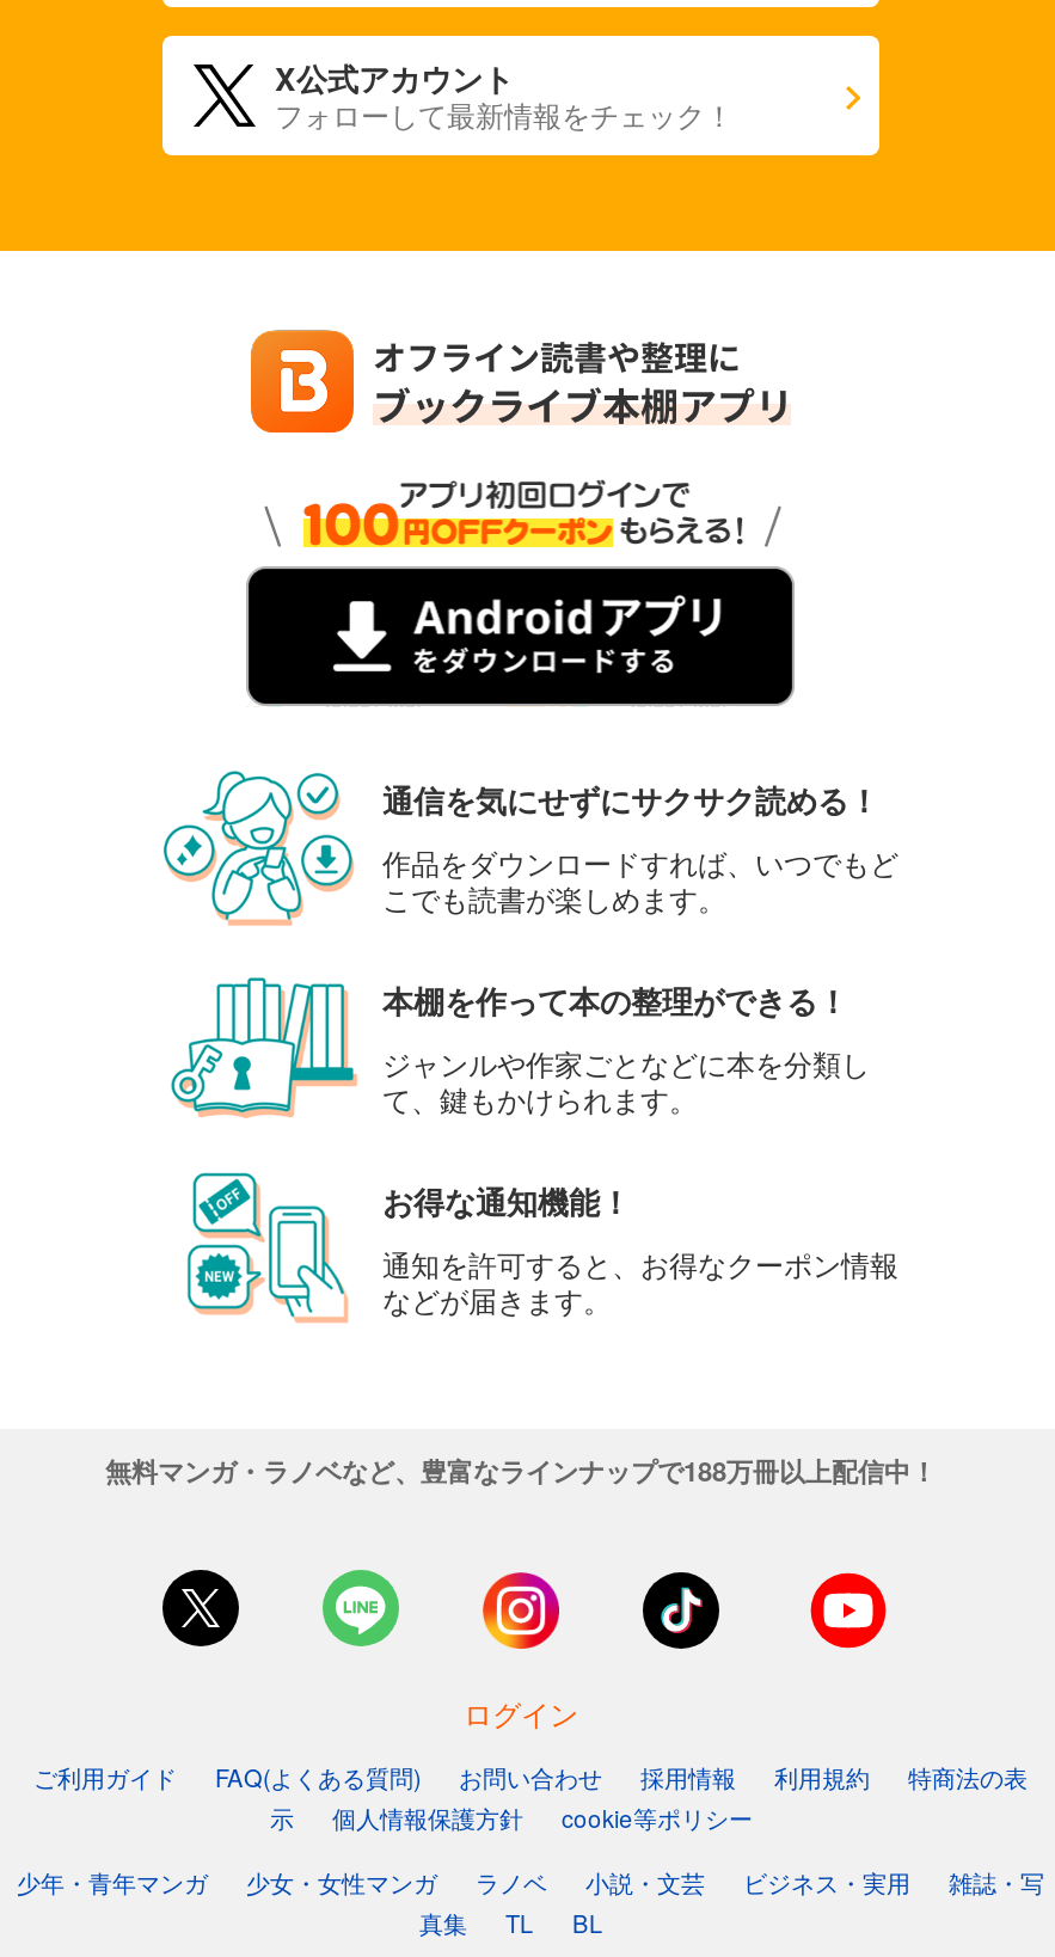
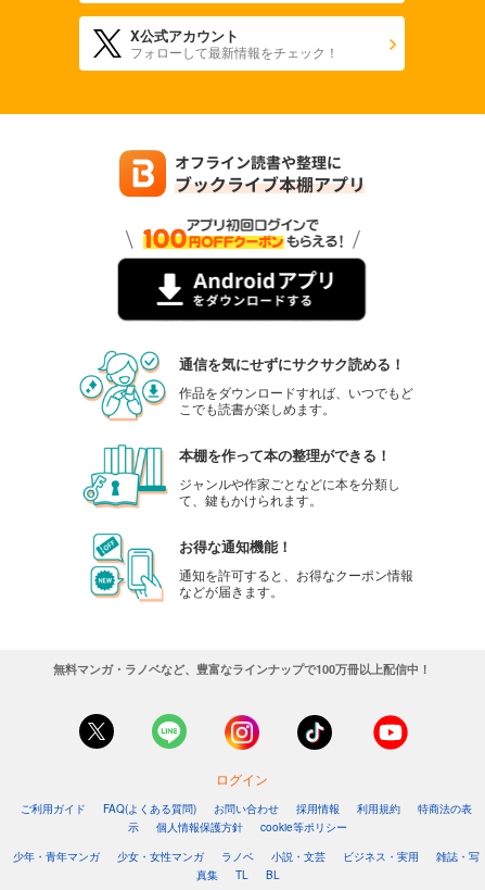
- 無料マンガ・ラノベなど、豊富なラインナップで188万冊以上配信中！
+ 無料マンガ・ラノベなど、豊富なラインナップで100万冊以上配信中！
